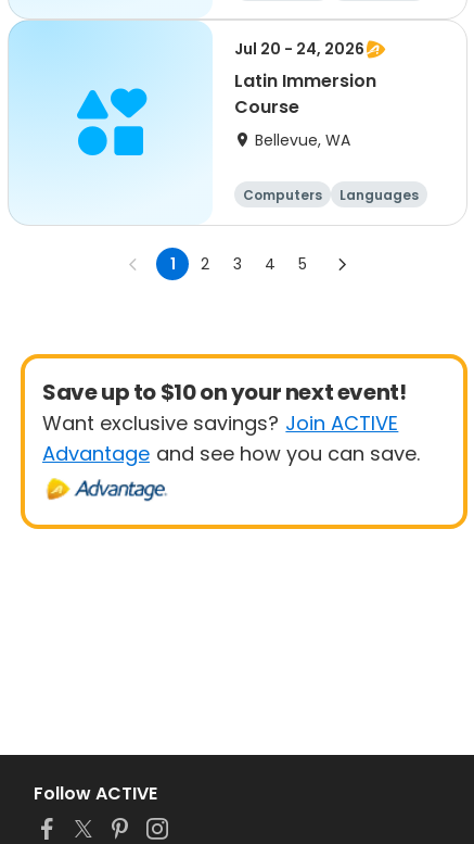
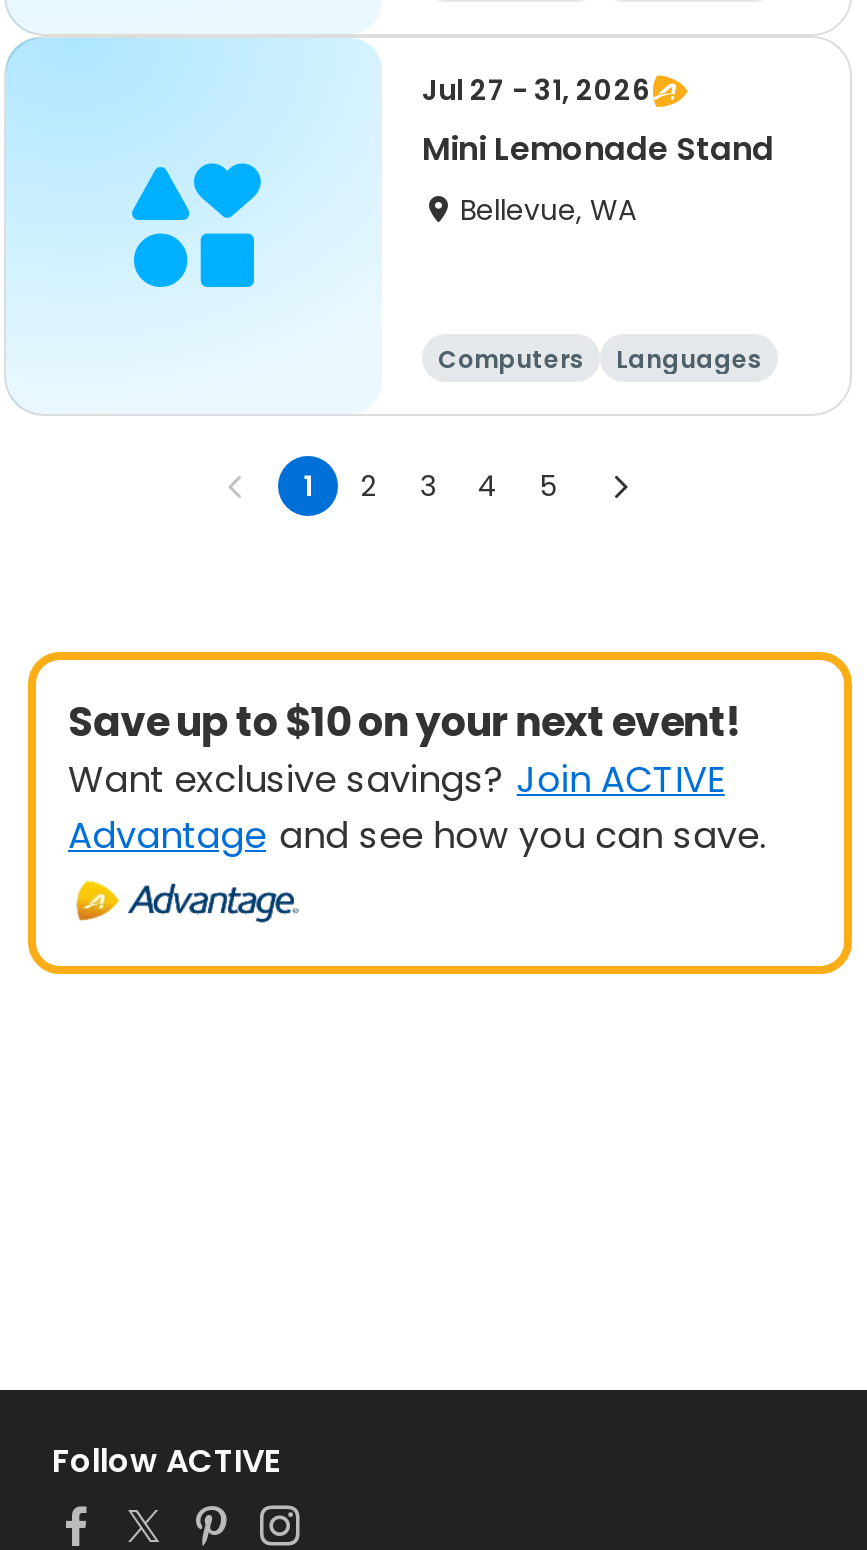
- Jul 20 - 24, 2026
- Latin Immersion
- Course
+ Jul 27 - 31, 2026
+ Mini Lemonade Stand

moved up: Bellevue, WA
